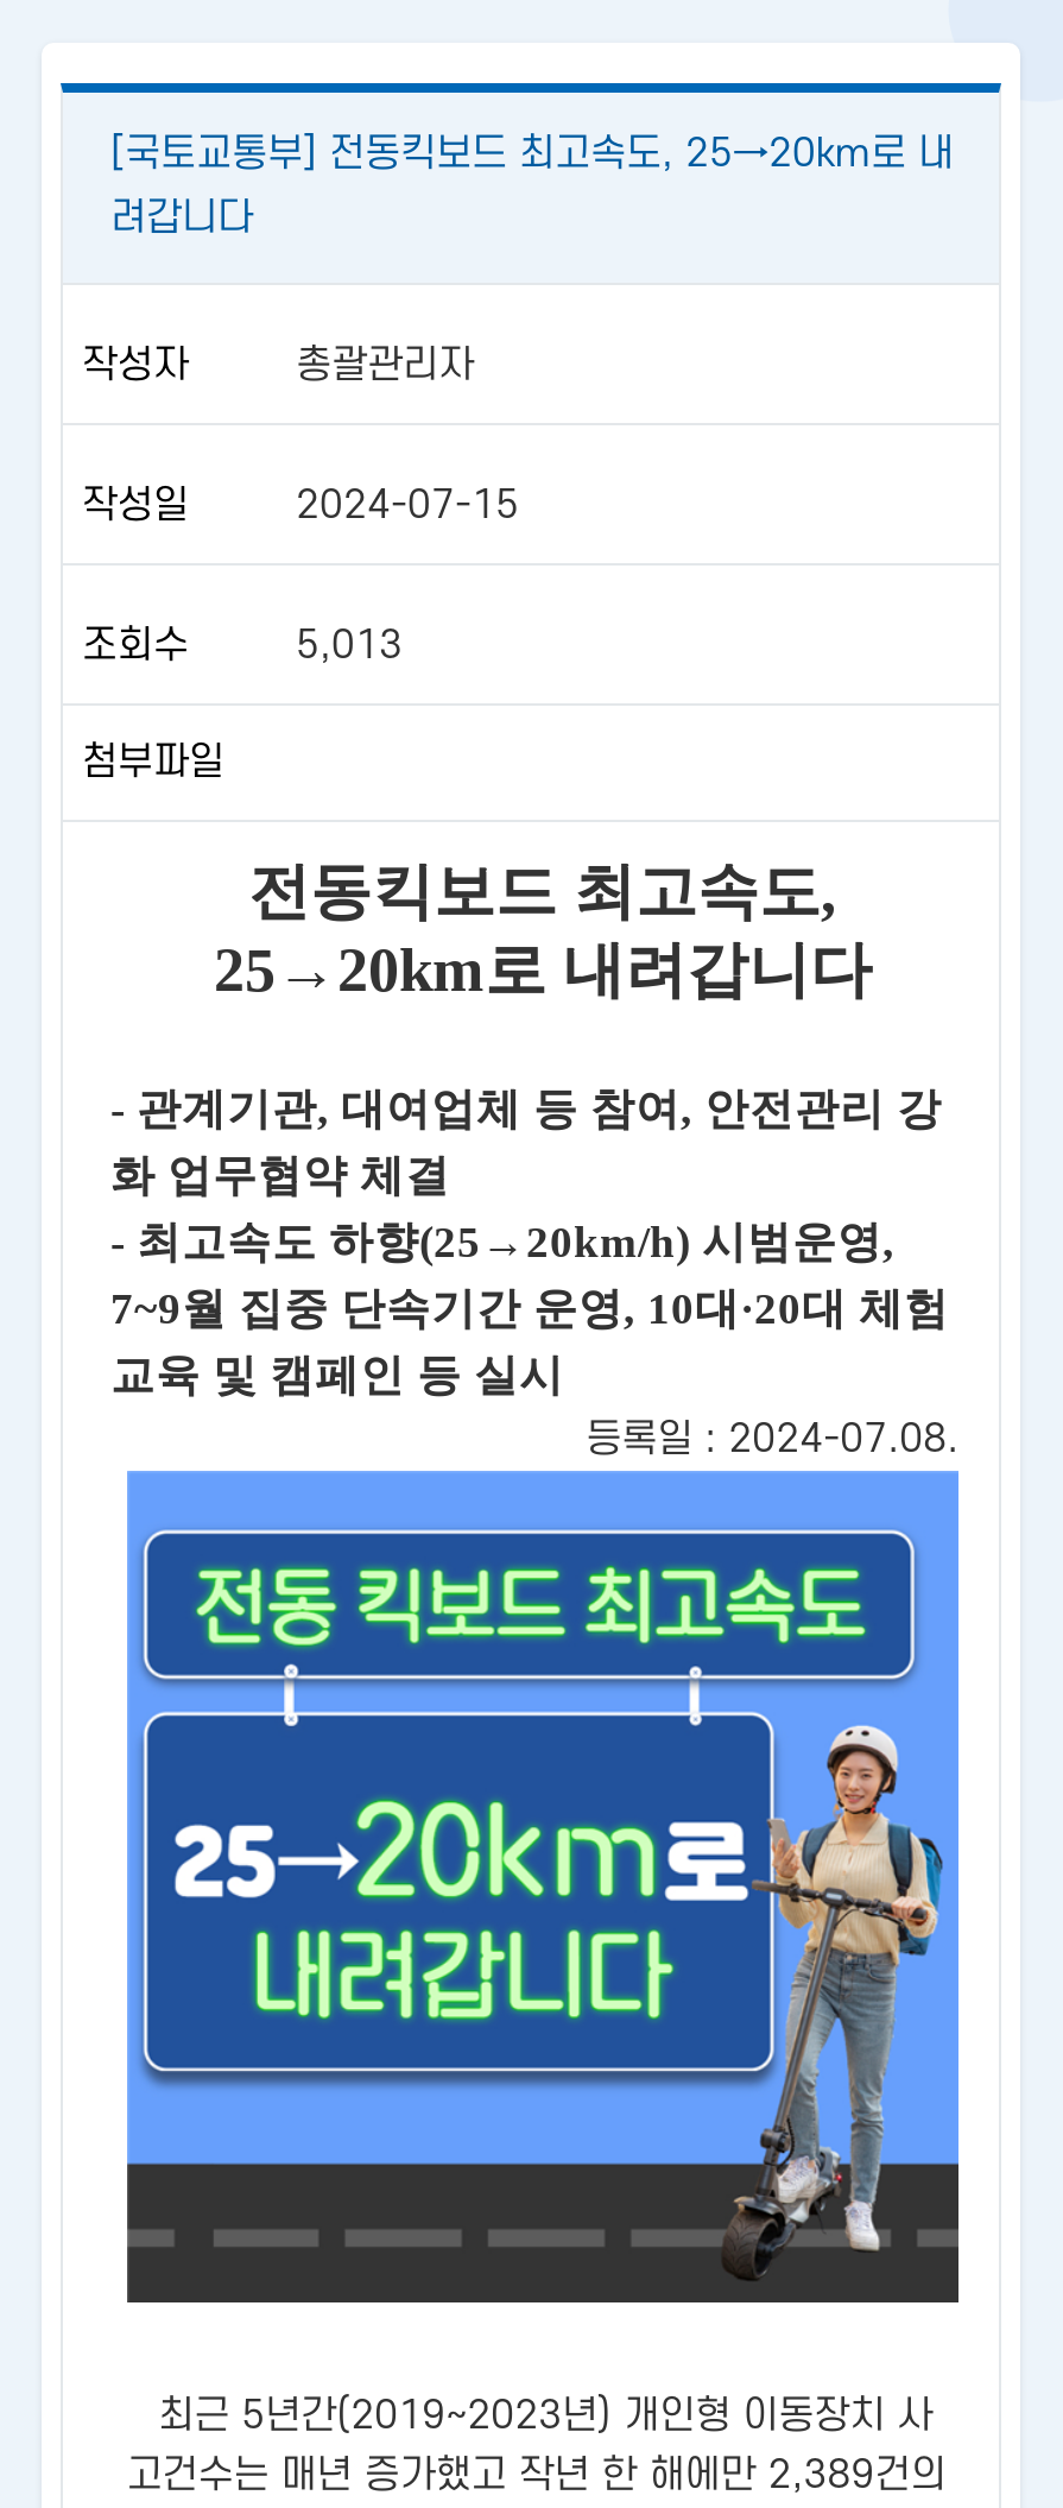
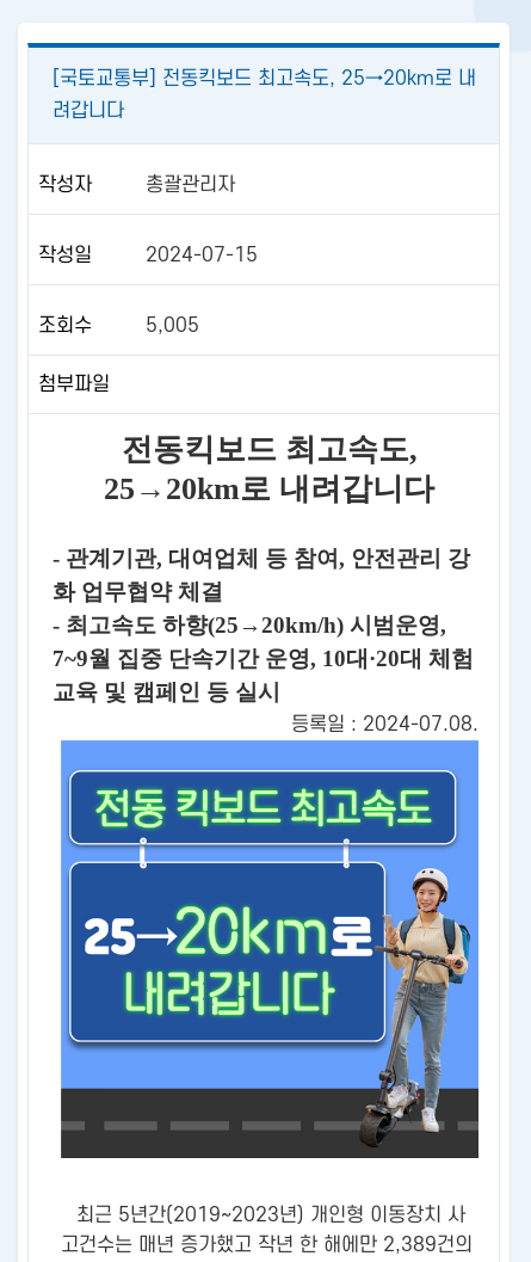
- 5,013
+ 5,005
